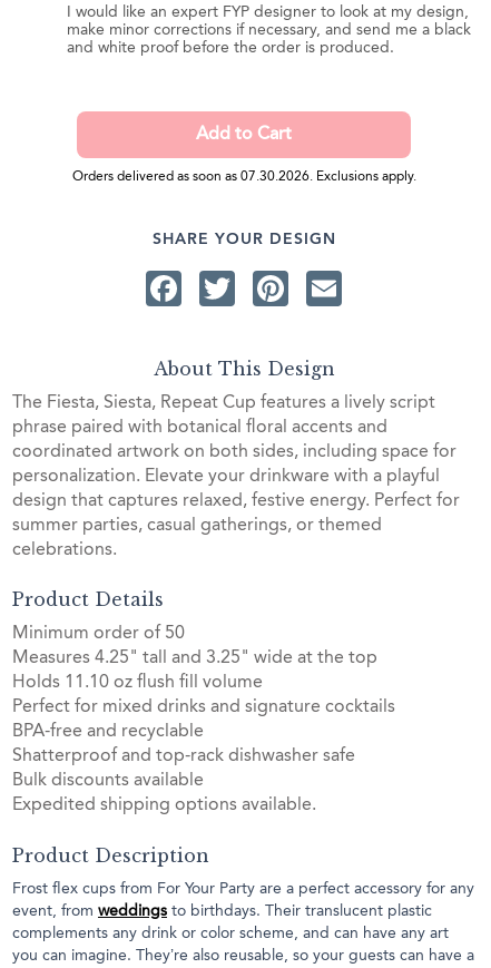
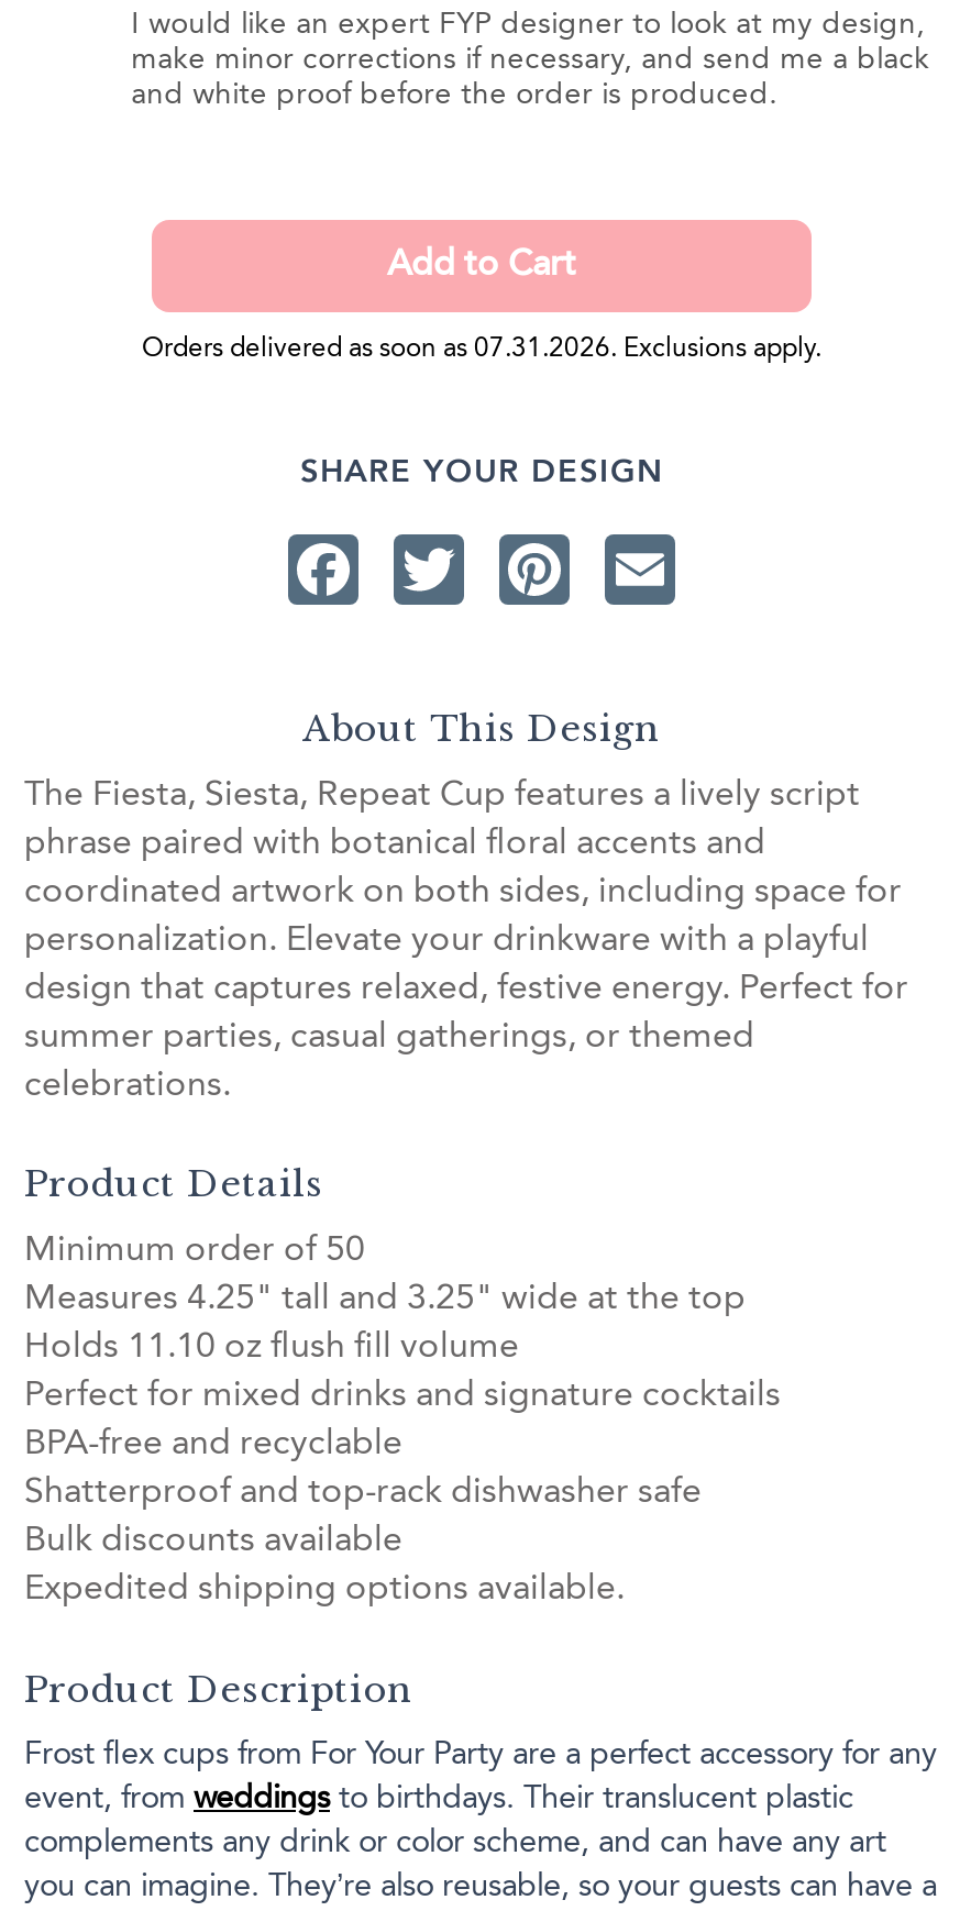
- Orders delivered as soon as 07.30.2026. Exclusions apply.
+ Orders delivered as soon as 07.31.2026. Exclusions apply.
